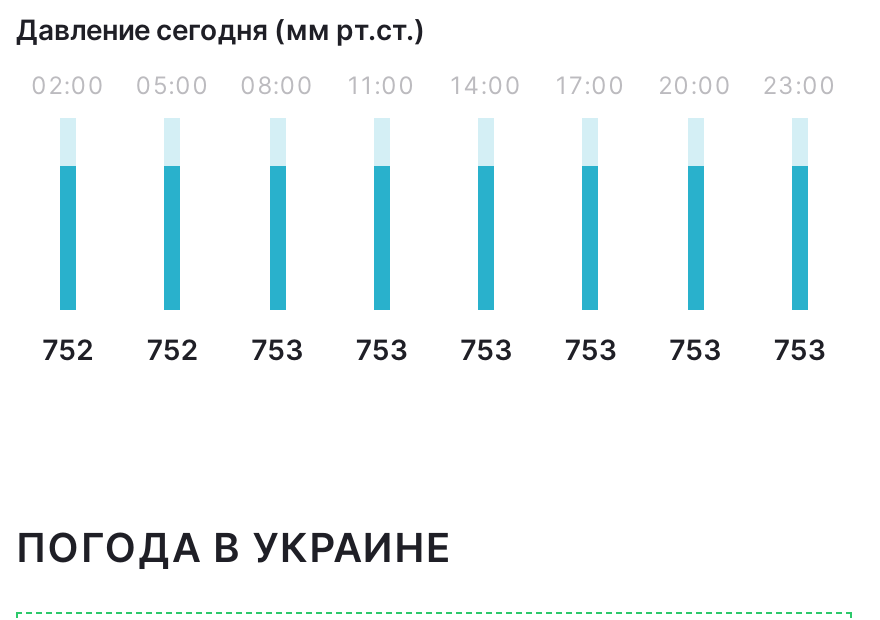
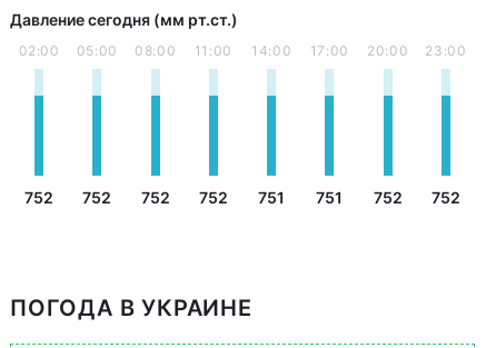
- 753
+ 752

- 753
+ 752

- 753
+ 751

- 753
+ 751

- 753
+ 752

- 753
+ 752
